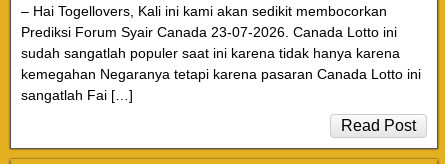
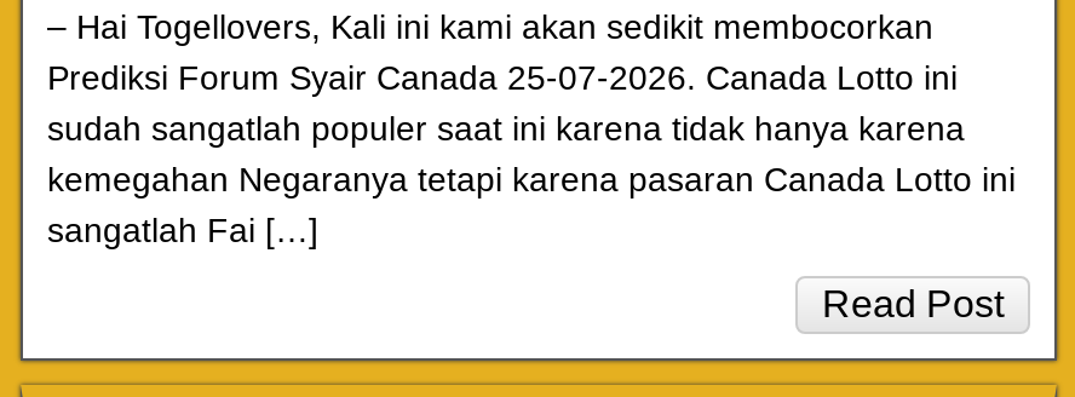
- Prediksi Forum Syair Canada 23-07-2026. Canada Lotto ini
+ Prediksi Forum Syair Canada 25-07-2026. Canada Lotto ini
